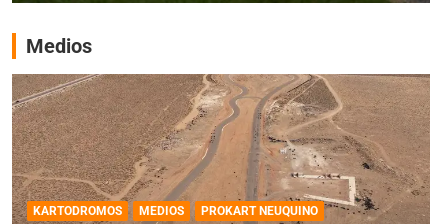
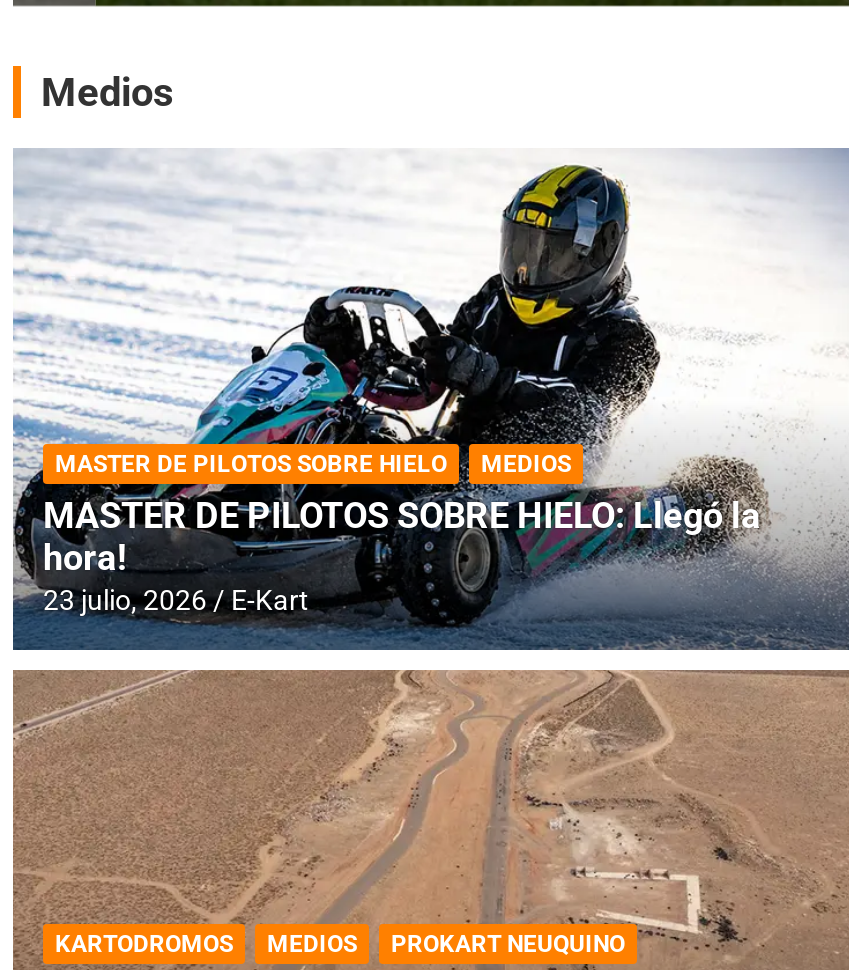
+ [image]
+ MASTER DE PILOTOS SOBRE HIELO
+ MEDIOS
+ MASTER DE PILOTOS SOBRE HIELO: Llegó la
+ hora!
+ 23 julio, 2026
+ E-Kart
